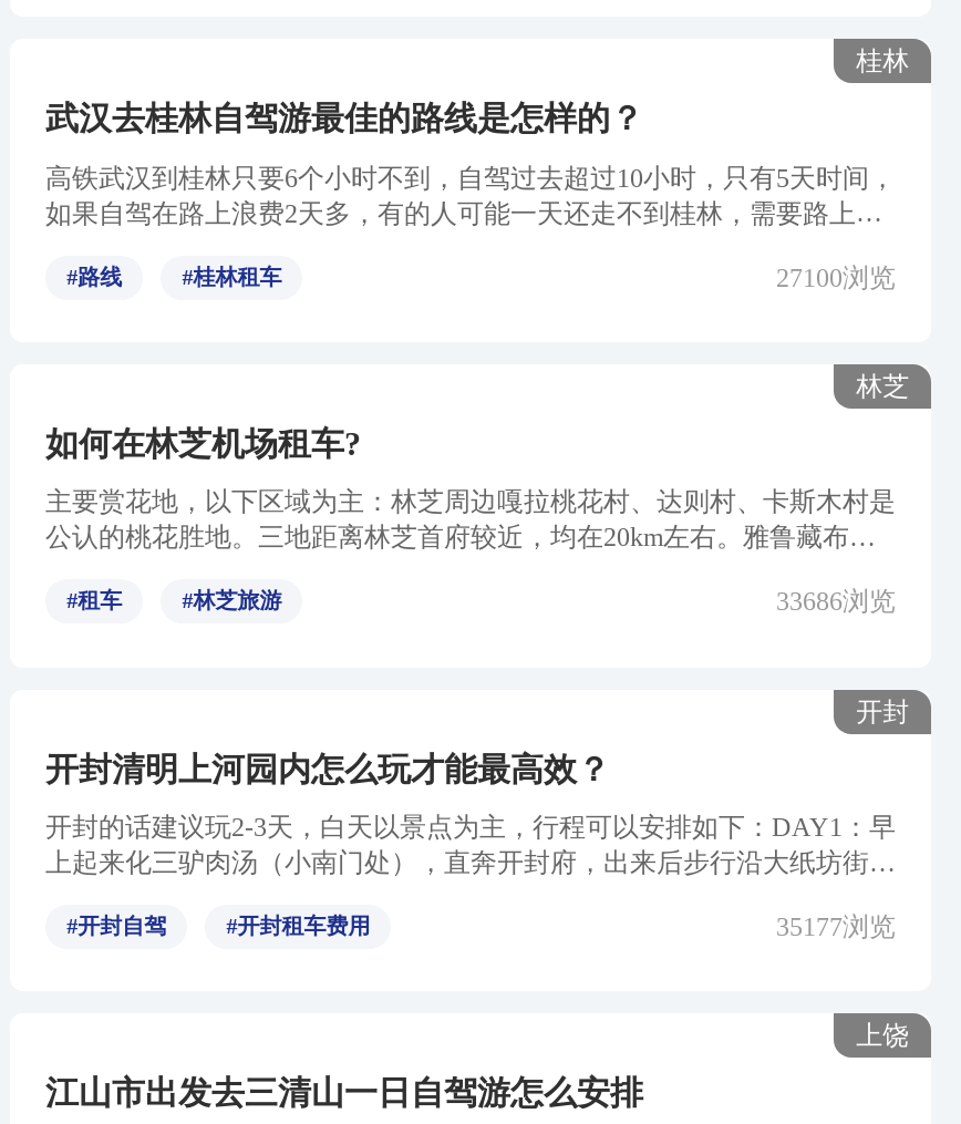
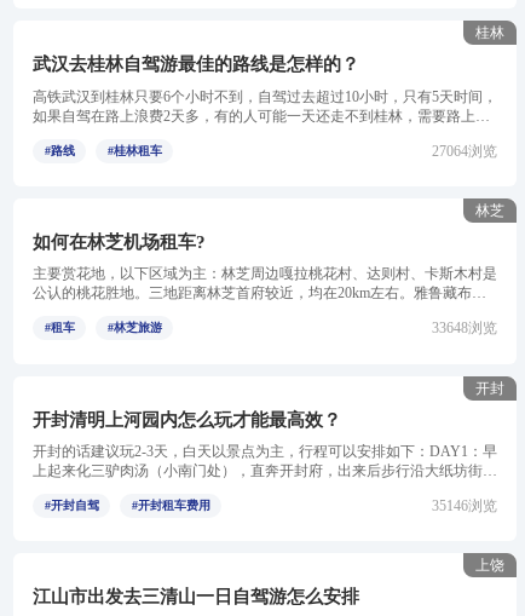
- 27100浏览
+ 27064浏览

- 33686浏览
+ 33648浏览

- 35177浏览
+ 35146浏览
